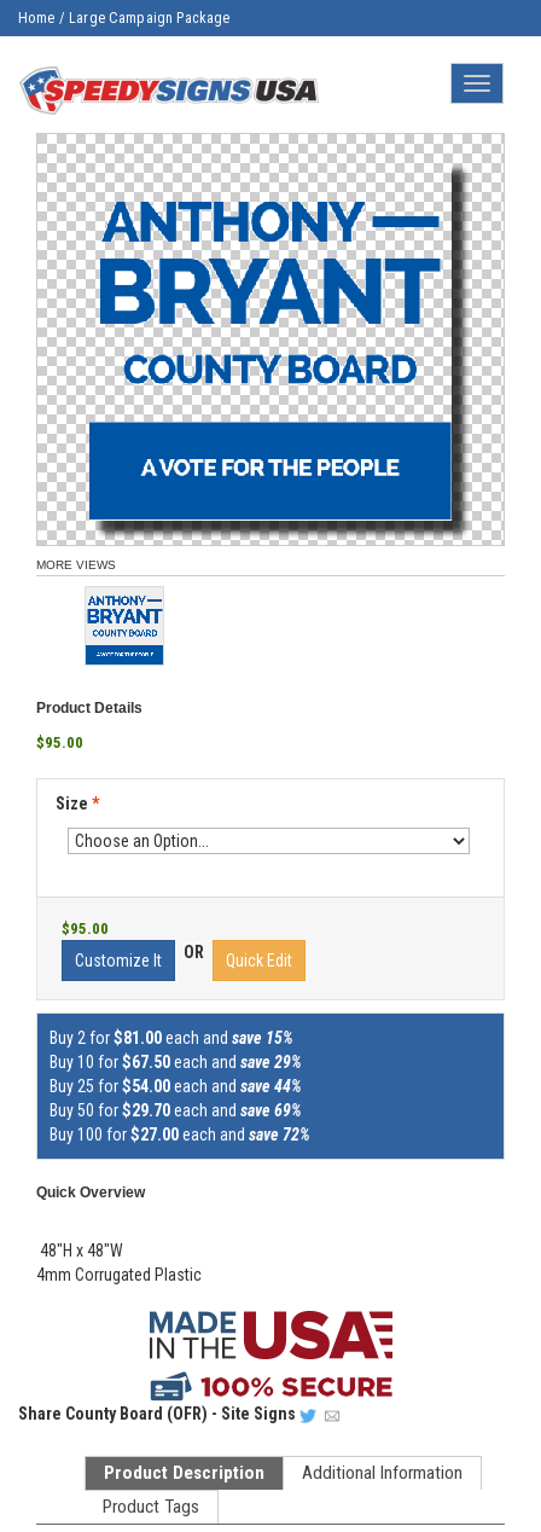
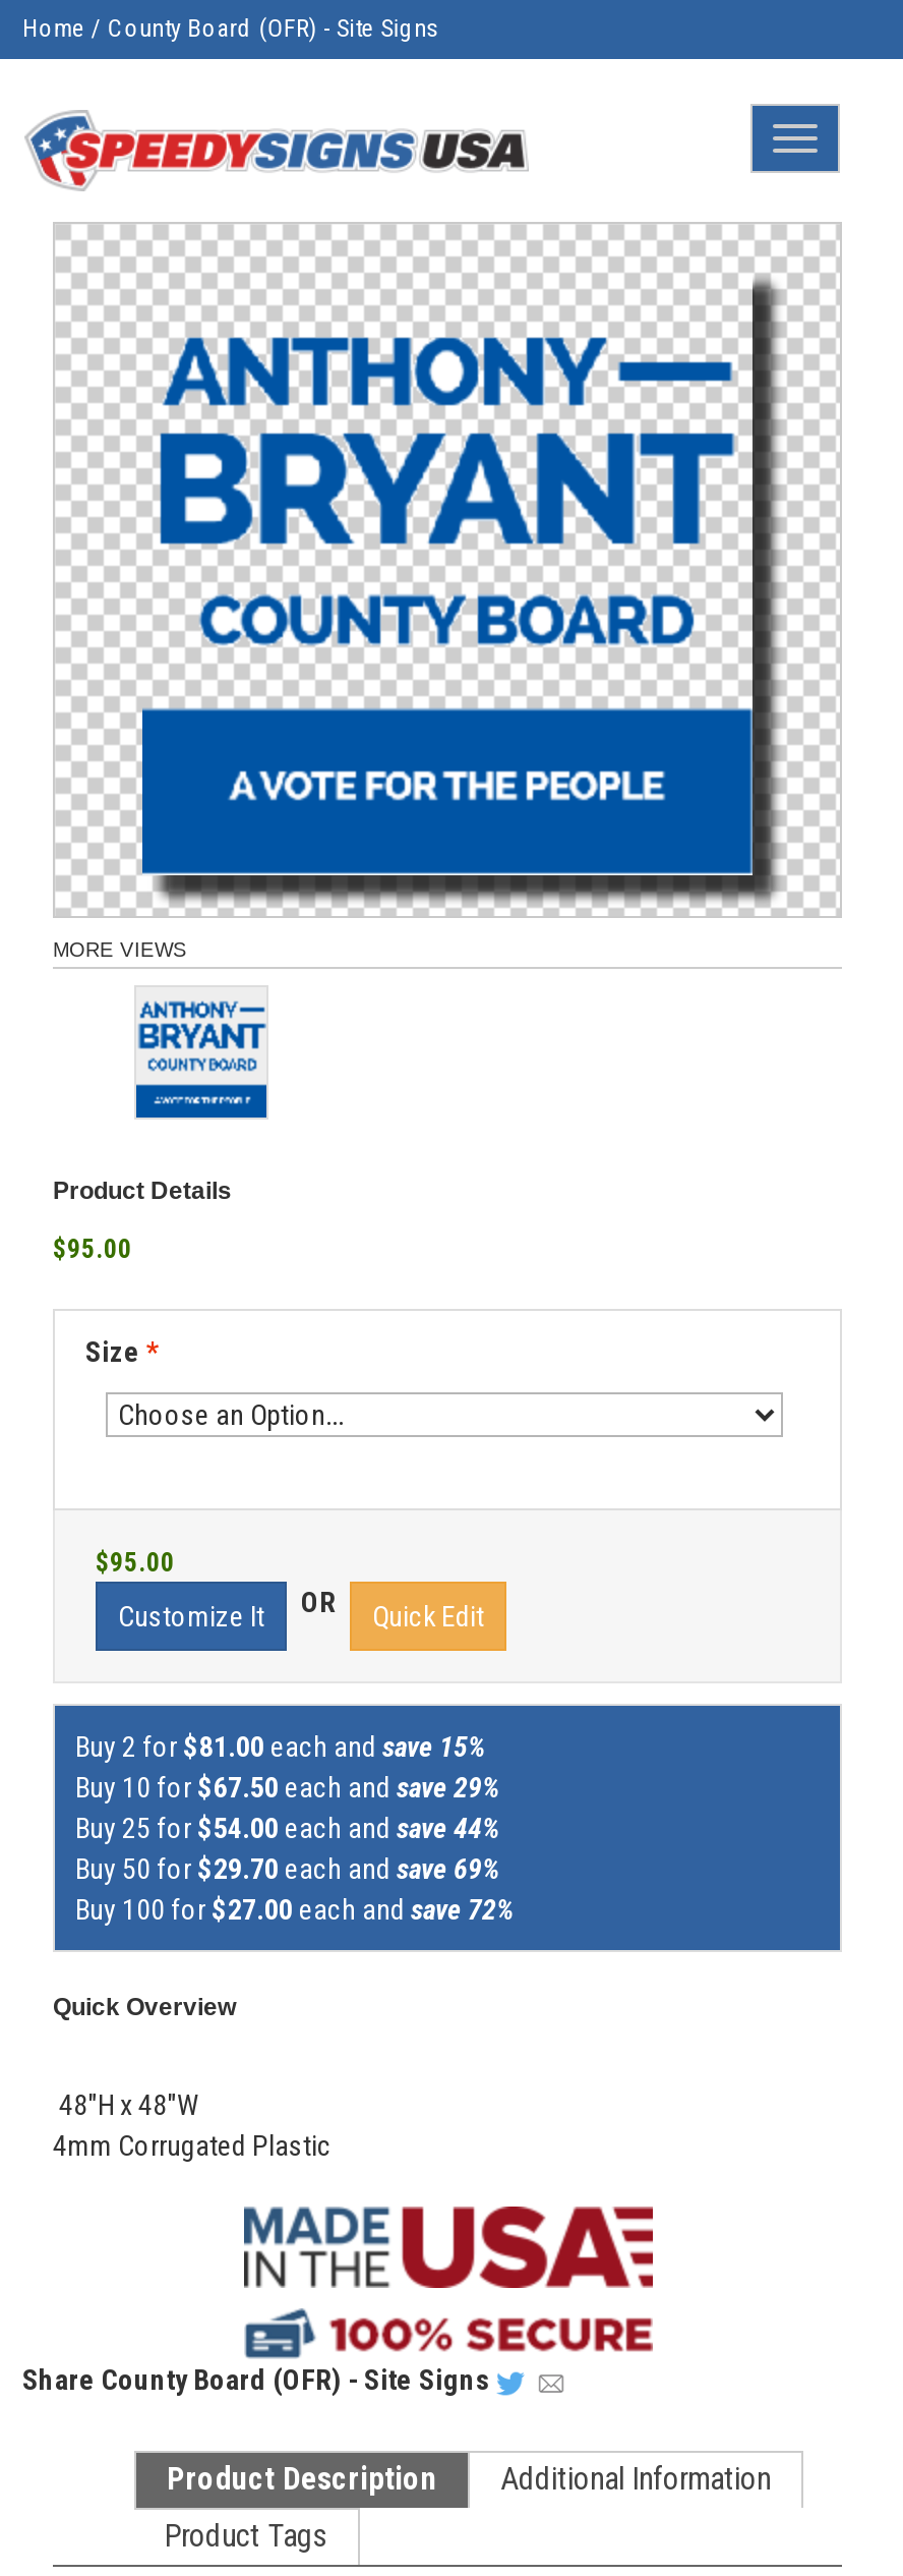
- Home / Large Campaign Package
+ Home / County Board (OFR) - Site Signs
